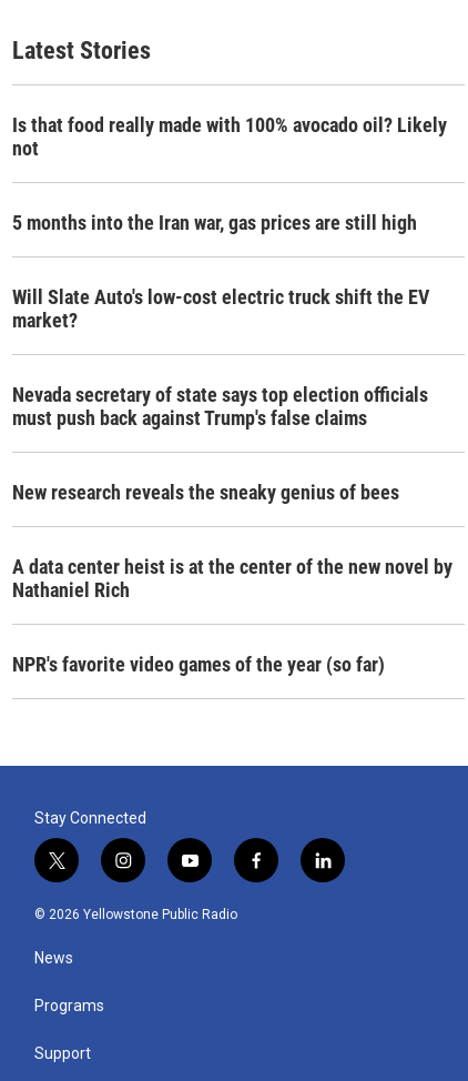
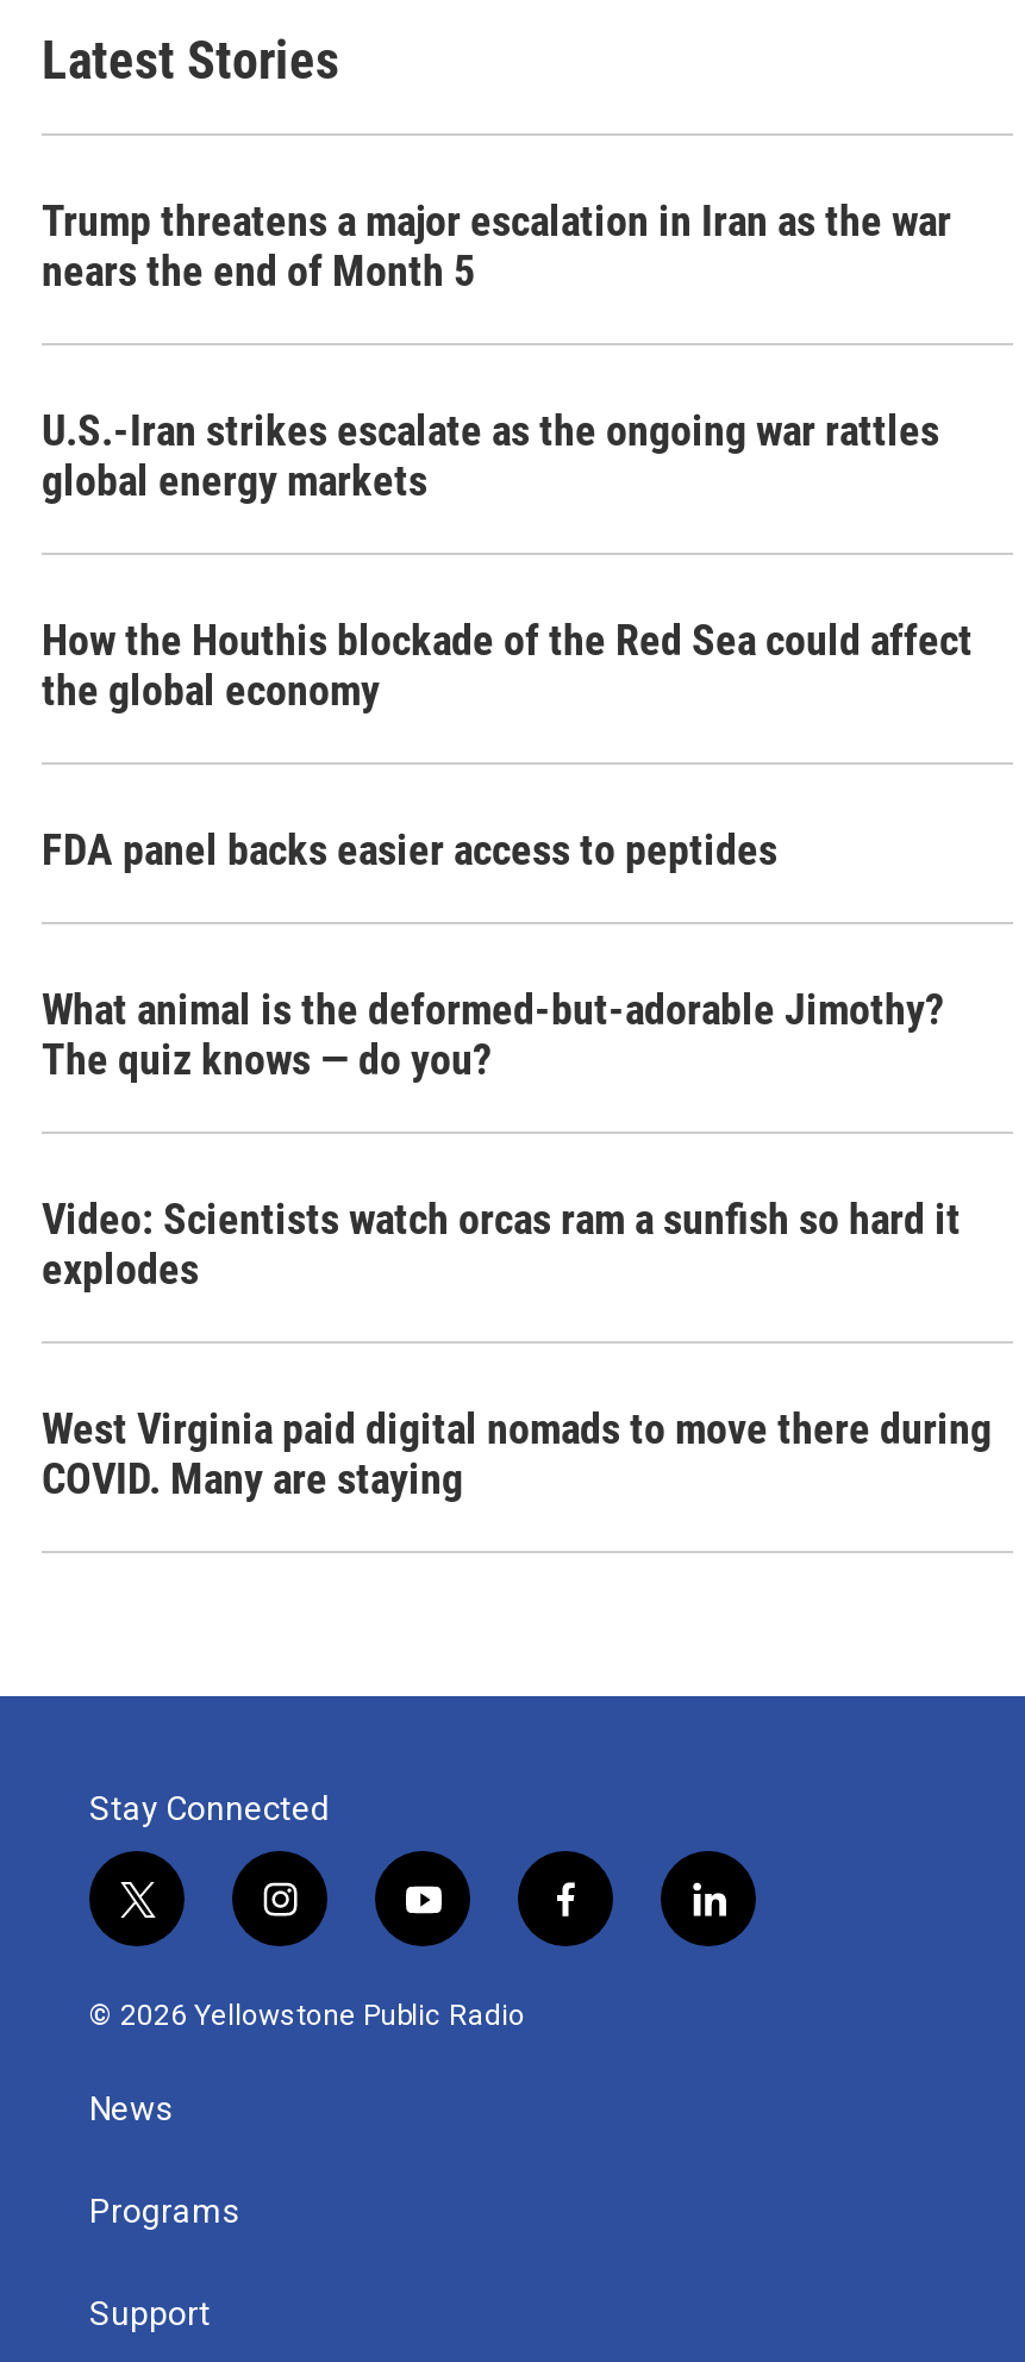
- Is that food really made with 100% avocado oil? Likely
- not
+ Trump threatens a major escalation in Iran as the war
+ nears the end of Month 5

- 5 months into the Iran war, gas prices are still high
+ U.S.-Iran strikes escalate as the ongoing war rattles
+ global energy markets

- Will Slate Auto's low-cost electric truck shift the EV
- market?
+ How the Houthis blockade of the Red Sea could affect
+ the global economy

- Nevada secretary of state says top election officials
- must push back against Trump's false claims
+ FDA panel backs easier access to peptides

- New research reveals the sneaky genius of bees
+ What animal is the deformed-but-adorable Jimothy?
+ The quiz knows — do you?

- A data center heist is at the center of the new novel by
- Nathaniel Rich
+ Video: Scientists watch orcas ram a sunfish so hard it
+ explodes

- NPR's favorite video games of the year (so far)
+ West Virginia paid digital nomads to move there during
+ COVID. Many are staying
